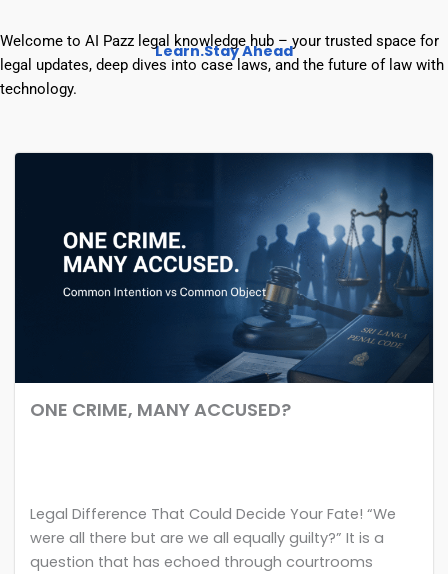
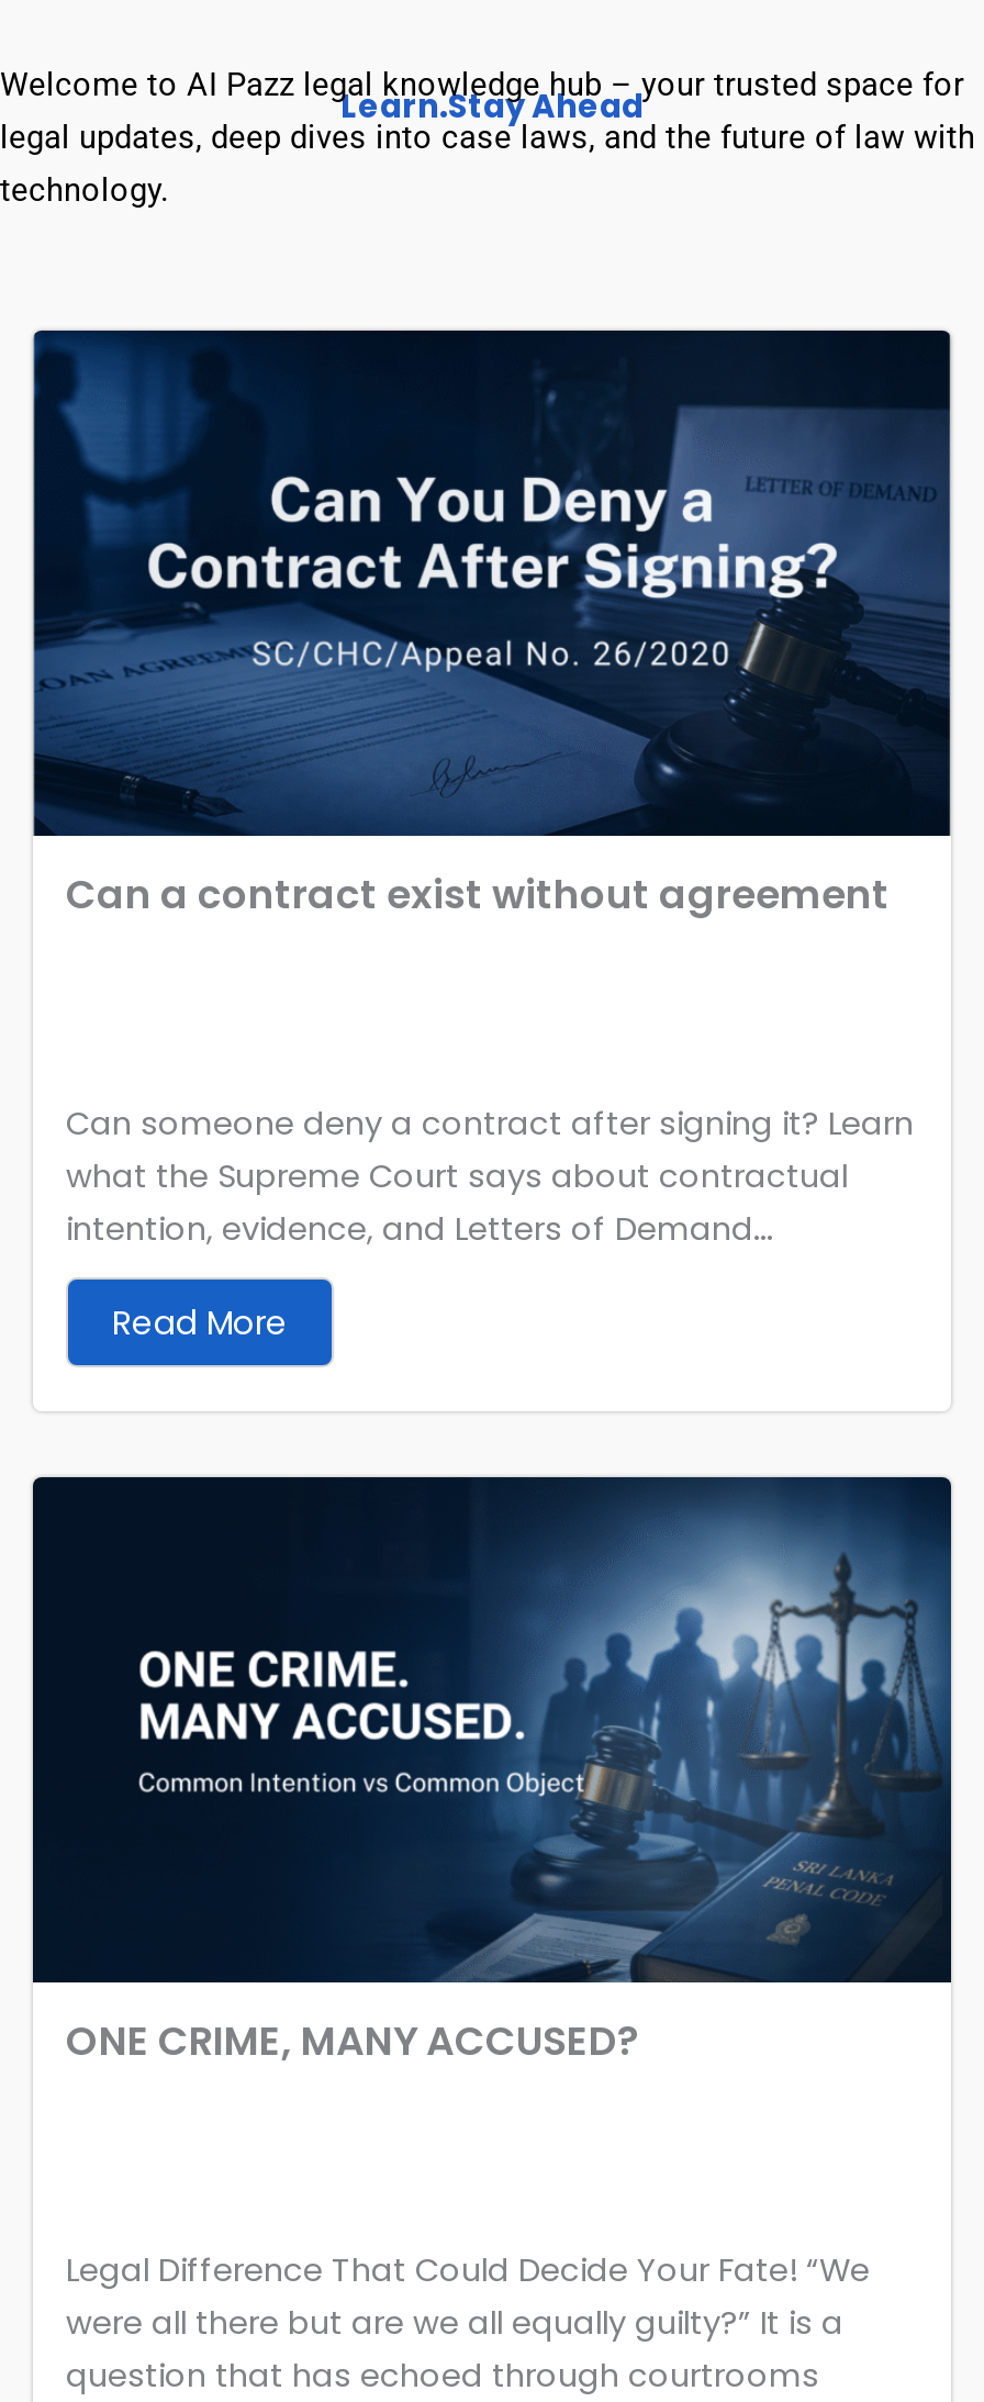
+ [image]
+ Can a contract exist without agreement

+ Can someone deny a contract after signing it? Learn
+ what the Supreme Court says about contractual
+ intention, evidence, and Letters of Demand...
+ Read More
